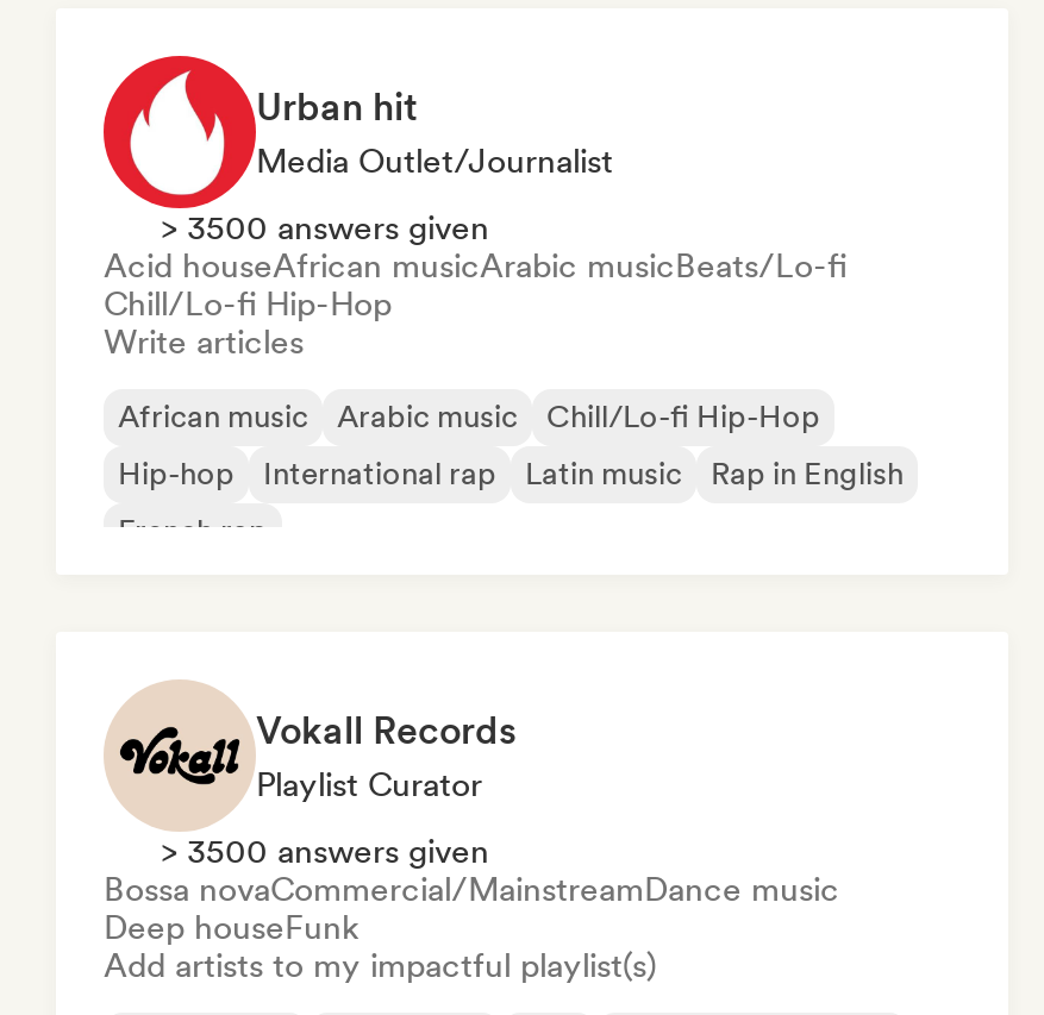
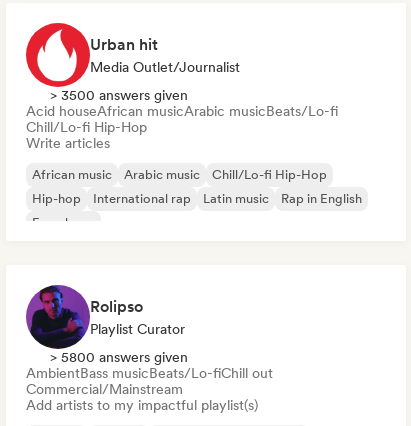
- [image]
- Vokall Records
+ [image]
+ Rolipso

- > 3500 answers given
- Bossa novaCommercial/MainstreamDance music
- Deep houseFunk
+ > 5800 answers given
+ AmbientBass musicBeats/Lo-fiChill out
+ Commercial/Mainstream
